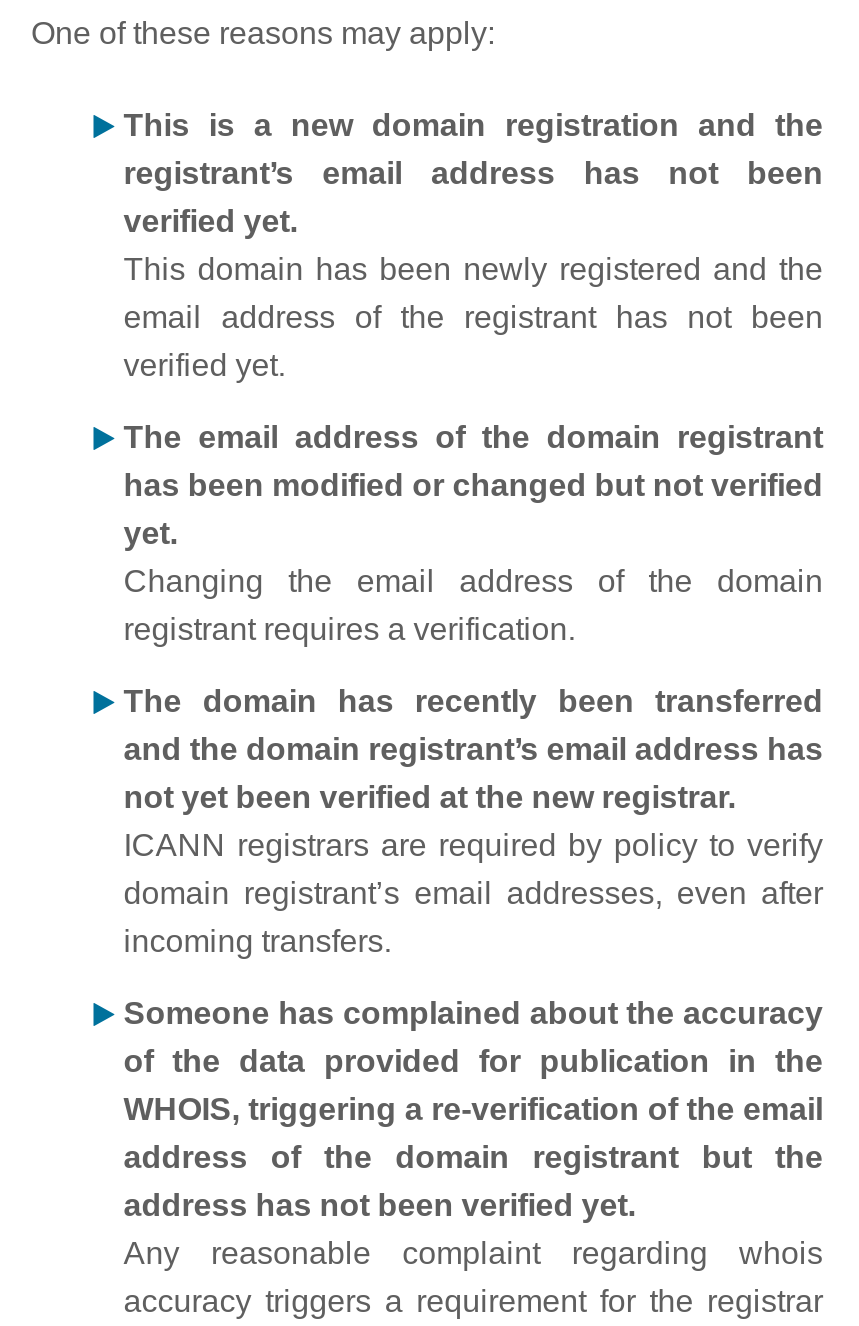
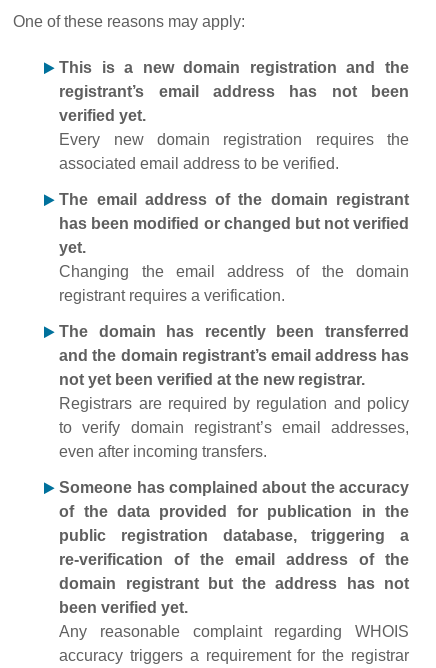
- This domain has been newly registered and the
- email address of the registrant has not been
- verified yet.
+ Every new domain registration requires the
+ associated email address to be verified.

moved up: The email address of the domain registrant | has been modified or changed but not verified | yet. | Changing the email address of the domain | registrant requires a verification. | The domain has recently been transferred | and the domain registrant’s email address has | not yet been verified at the new registrar.

- ICANN registrars are required by policy to verify
- domain registrant’s email addresses, even after
- incoming transfers.
+ Registrars are required by regulation and policy
+ to verify domain registrant’s email addresses,
+ even after incoming transfers.

moved up: Someone has complained about the accuracy | of the data provided for publication in the

- WHOIS, triggering a re-verification of the email
- address of the domain registrant but the
- address has not been verified yet.
- Any reasonable complaint regarding whois
+ public registration database, triggering a
+ re‑verification of the email address of the
+ domain registrant but the address has not
+ been verified yet.
+ Any reasonable complaint regarding WHOIS
